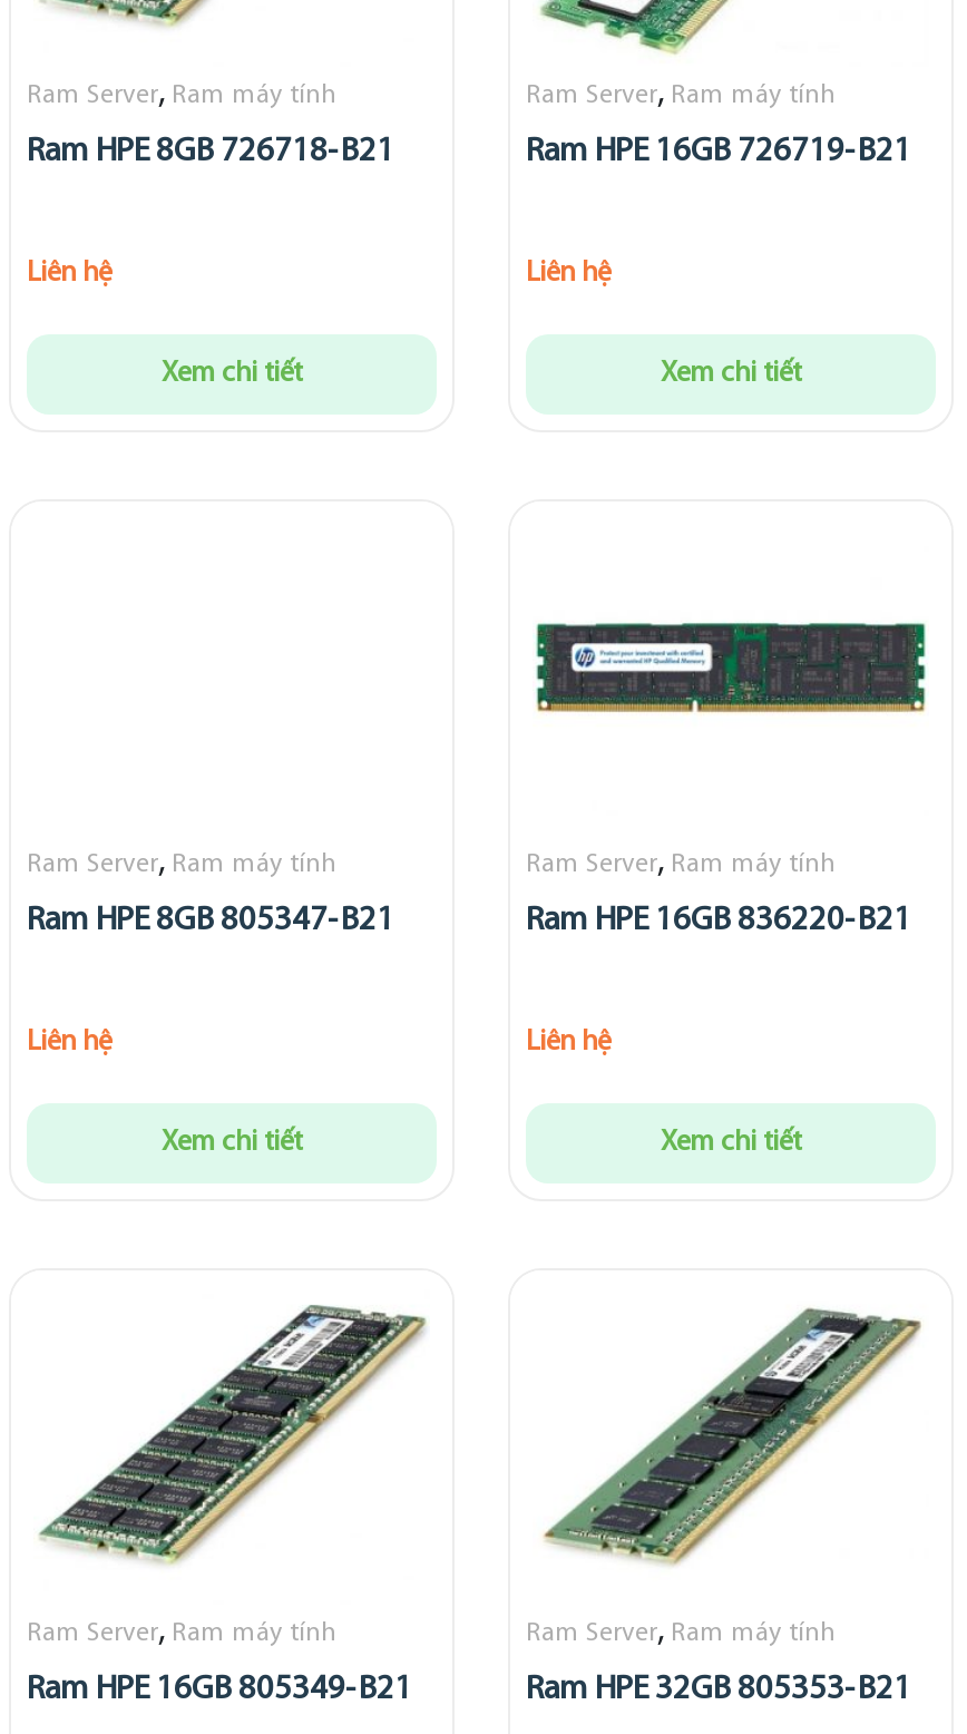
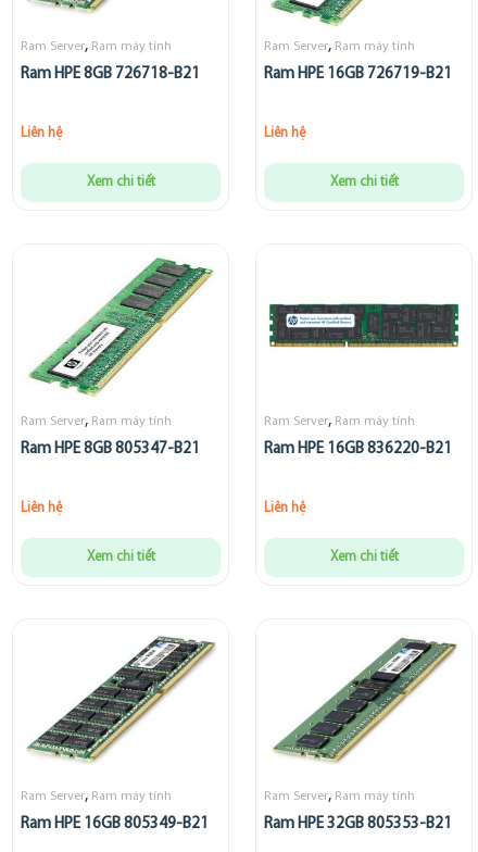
+ [image]
